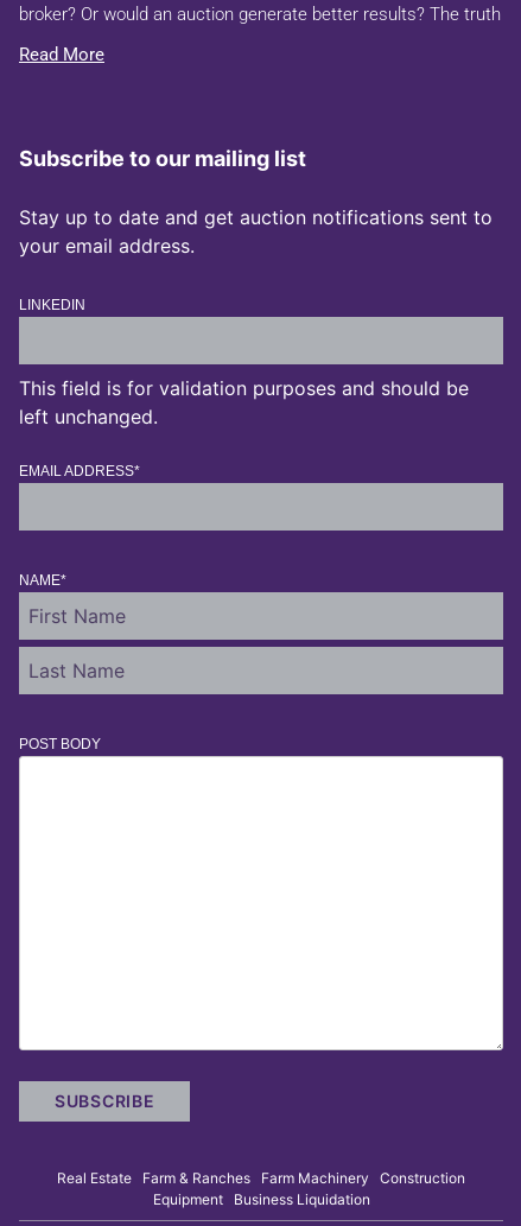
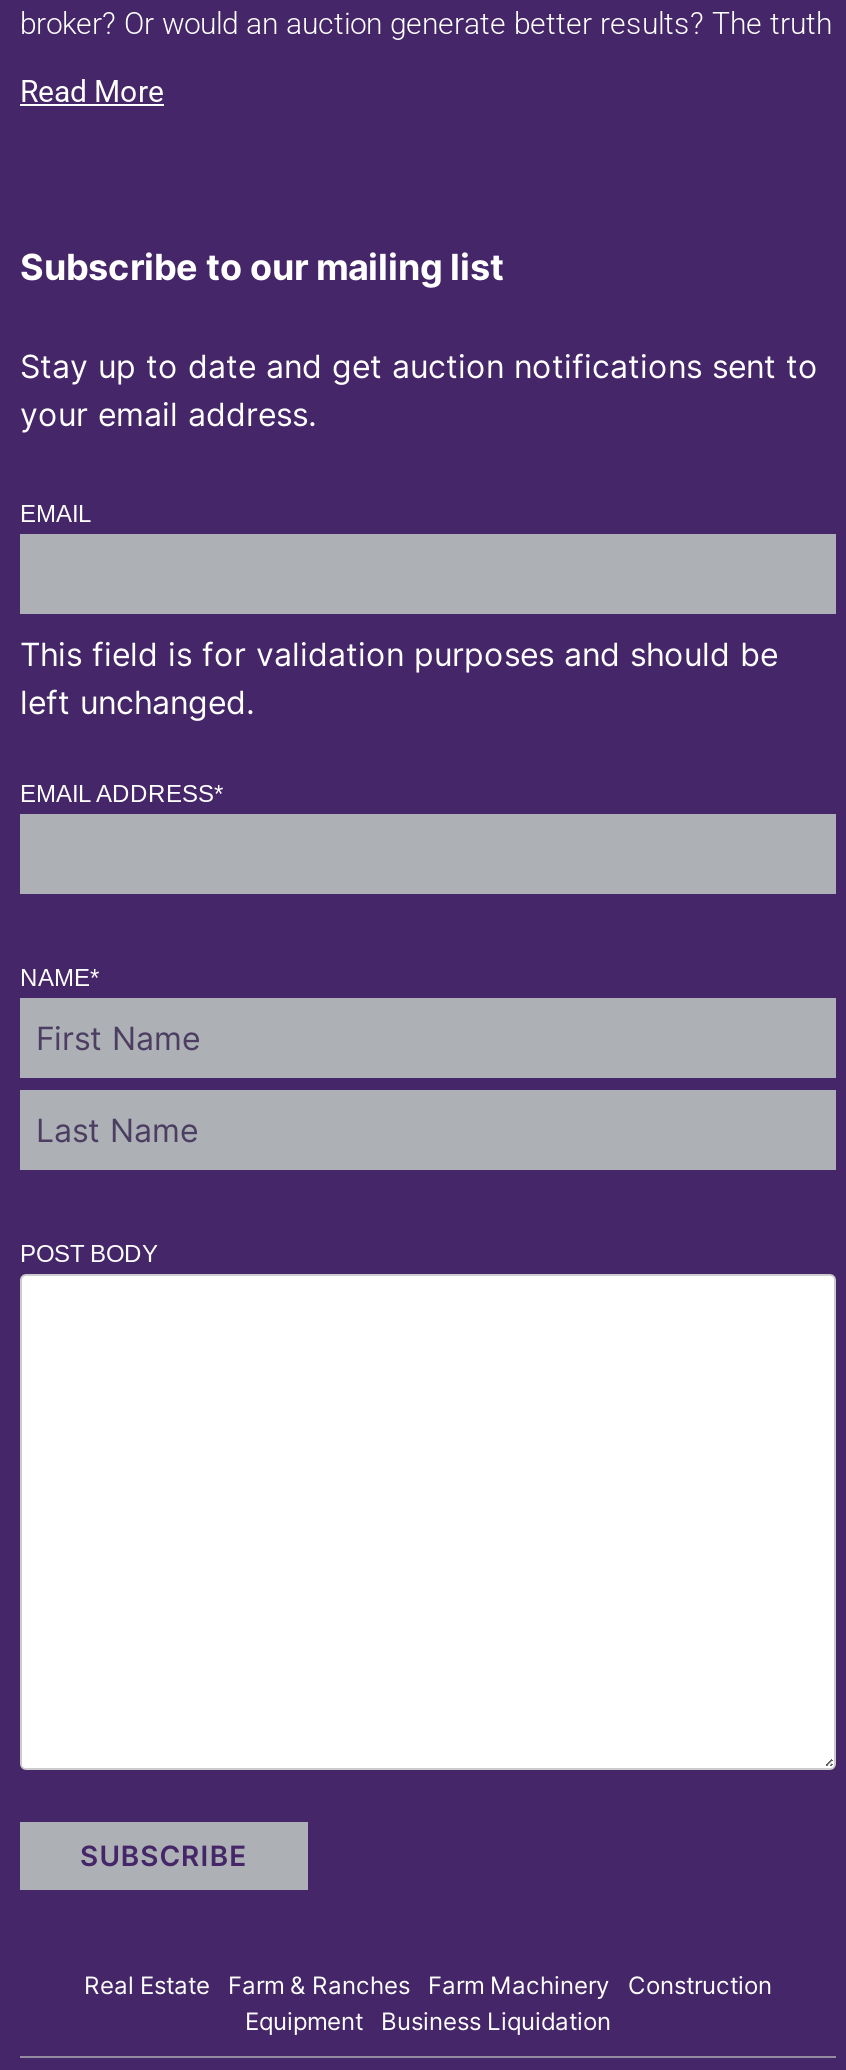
- LINKEDIN
+ EMAIL
